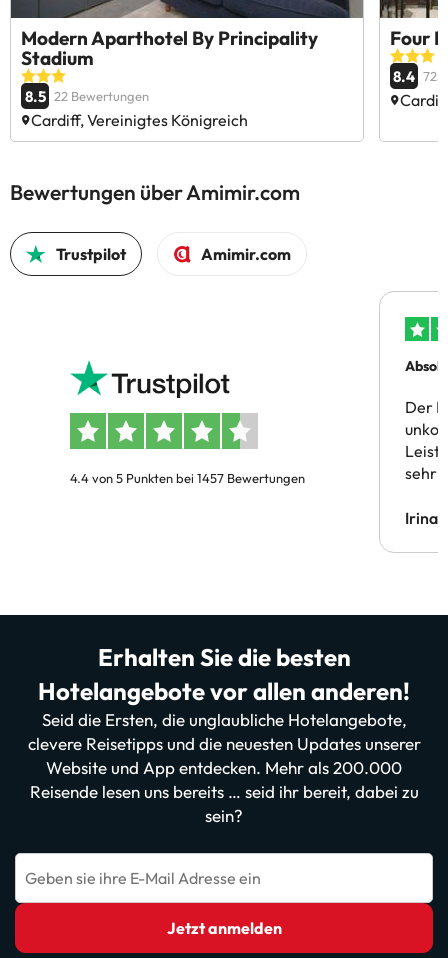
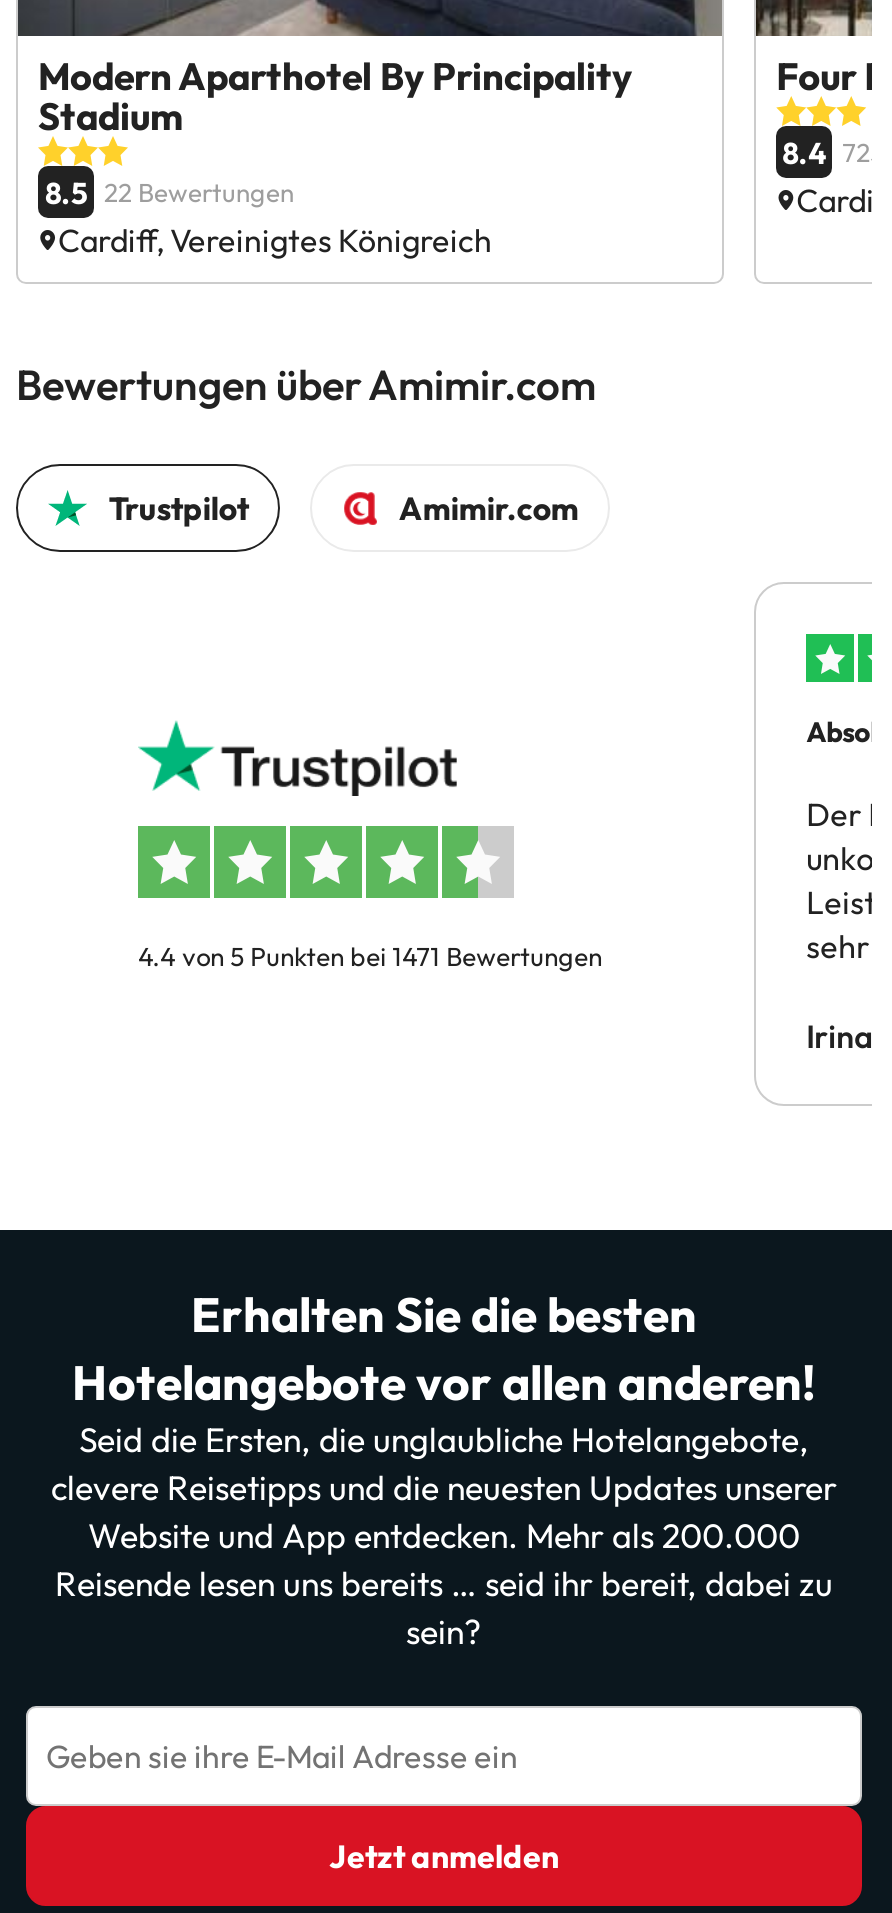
- 4.4 von 5 Punkten bei 1457 Bewertungen
+ 4.4 von 5 Punkten bei 1471 Bewertungen
